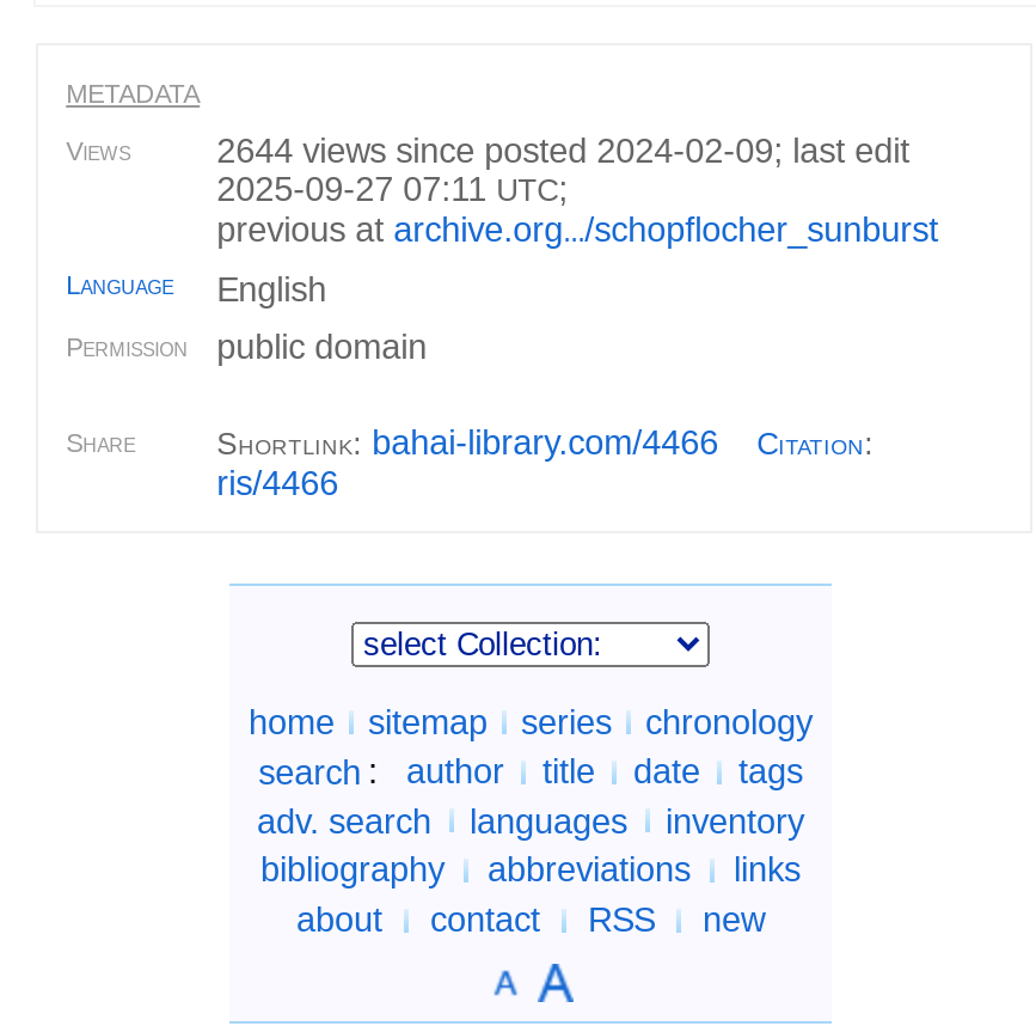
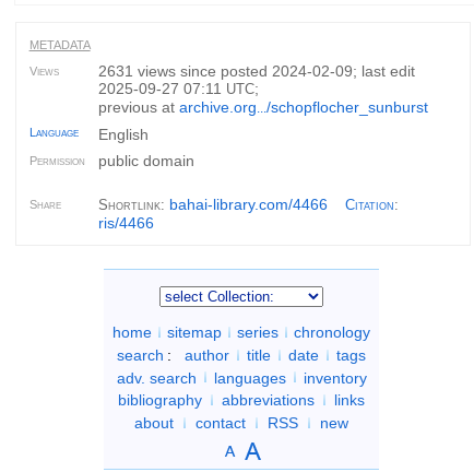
- 2644 views since posted 2024-02-09; last edit
+ 2631 views since posted 2024-02-09; last edit
